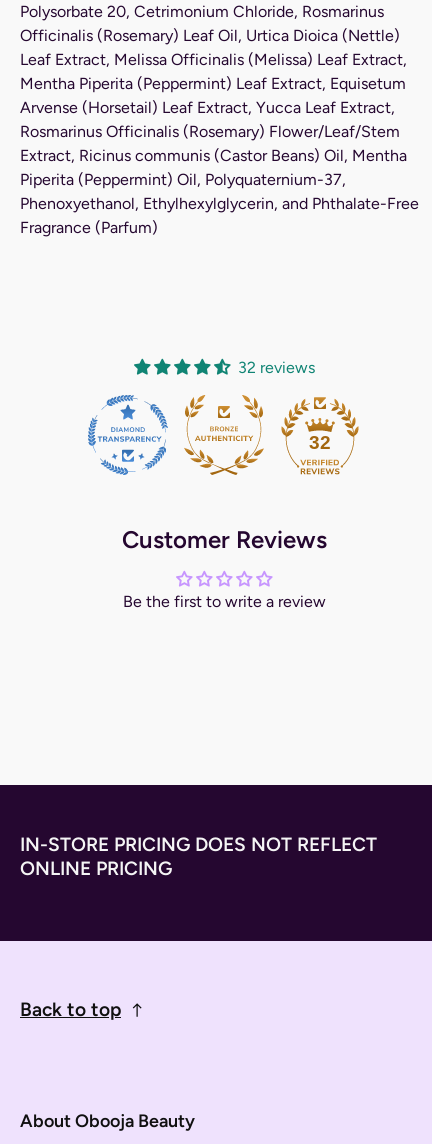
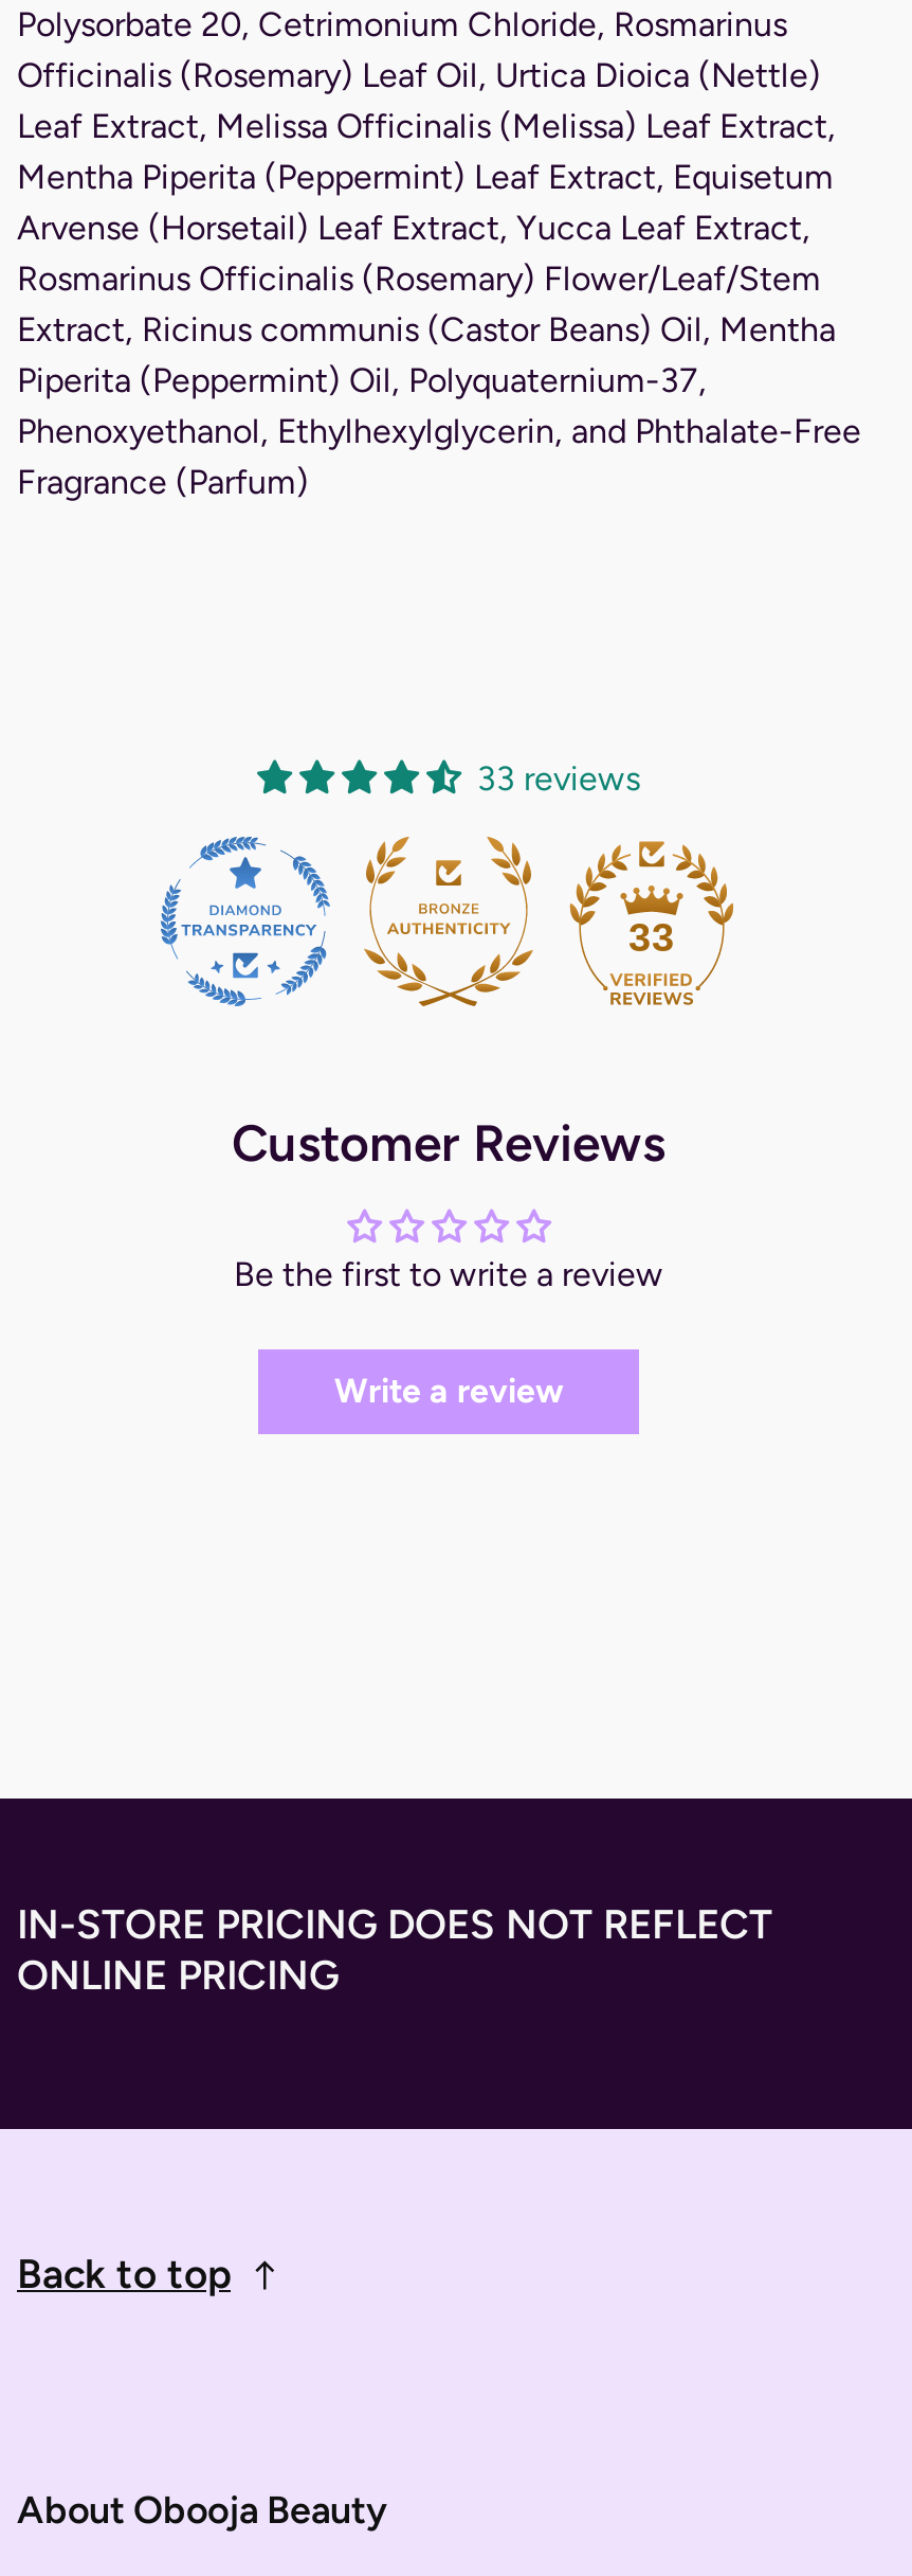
- 32 reviews
+ 33 reviews

- 32
+ 33

+ Write a review
